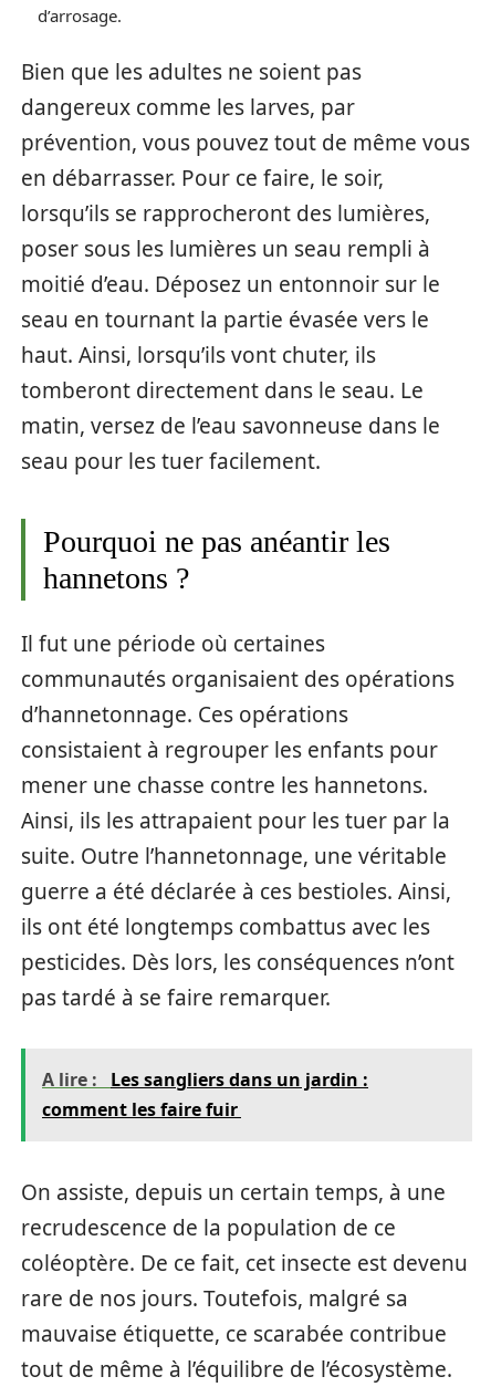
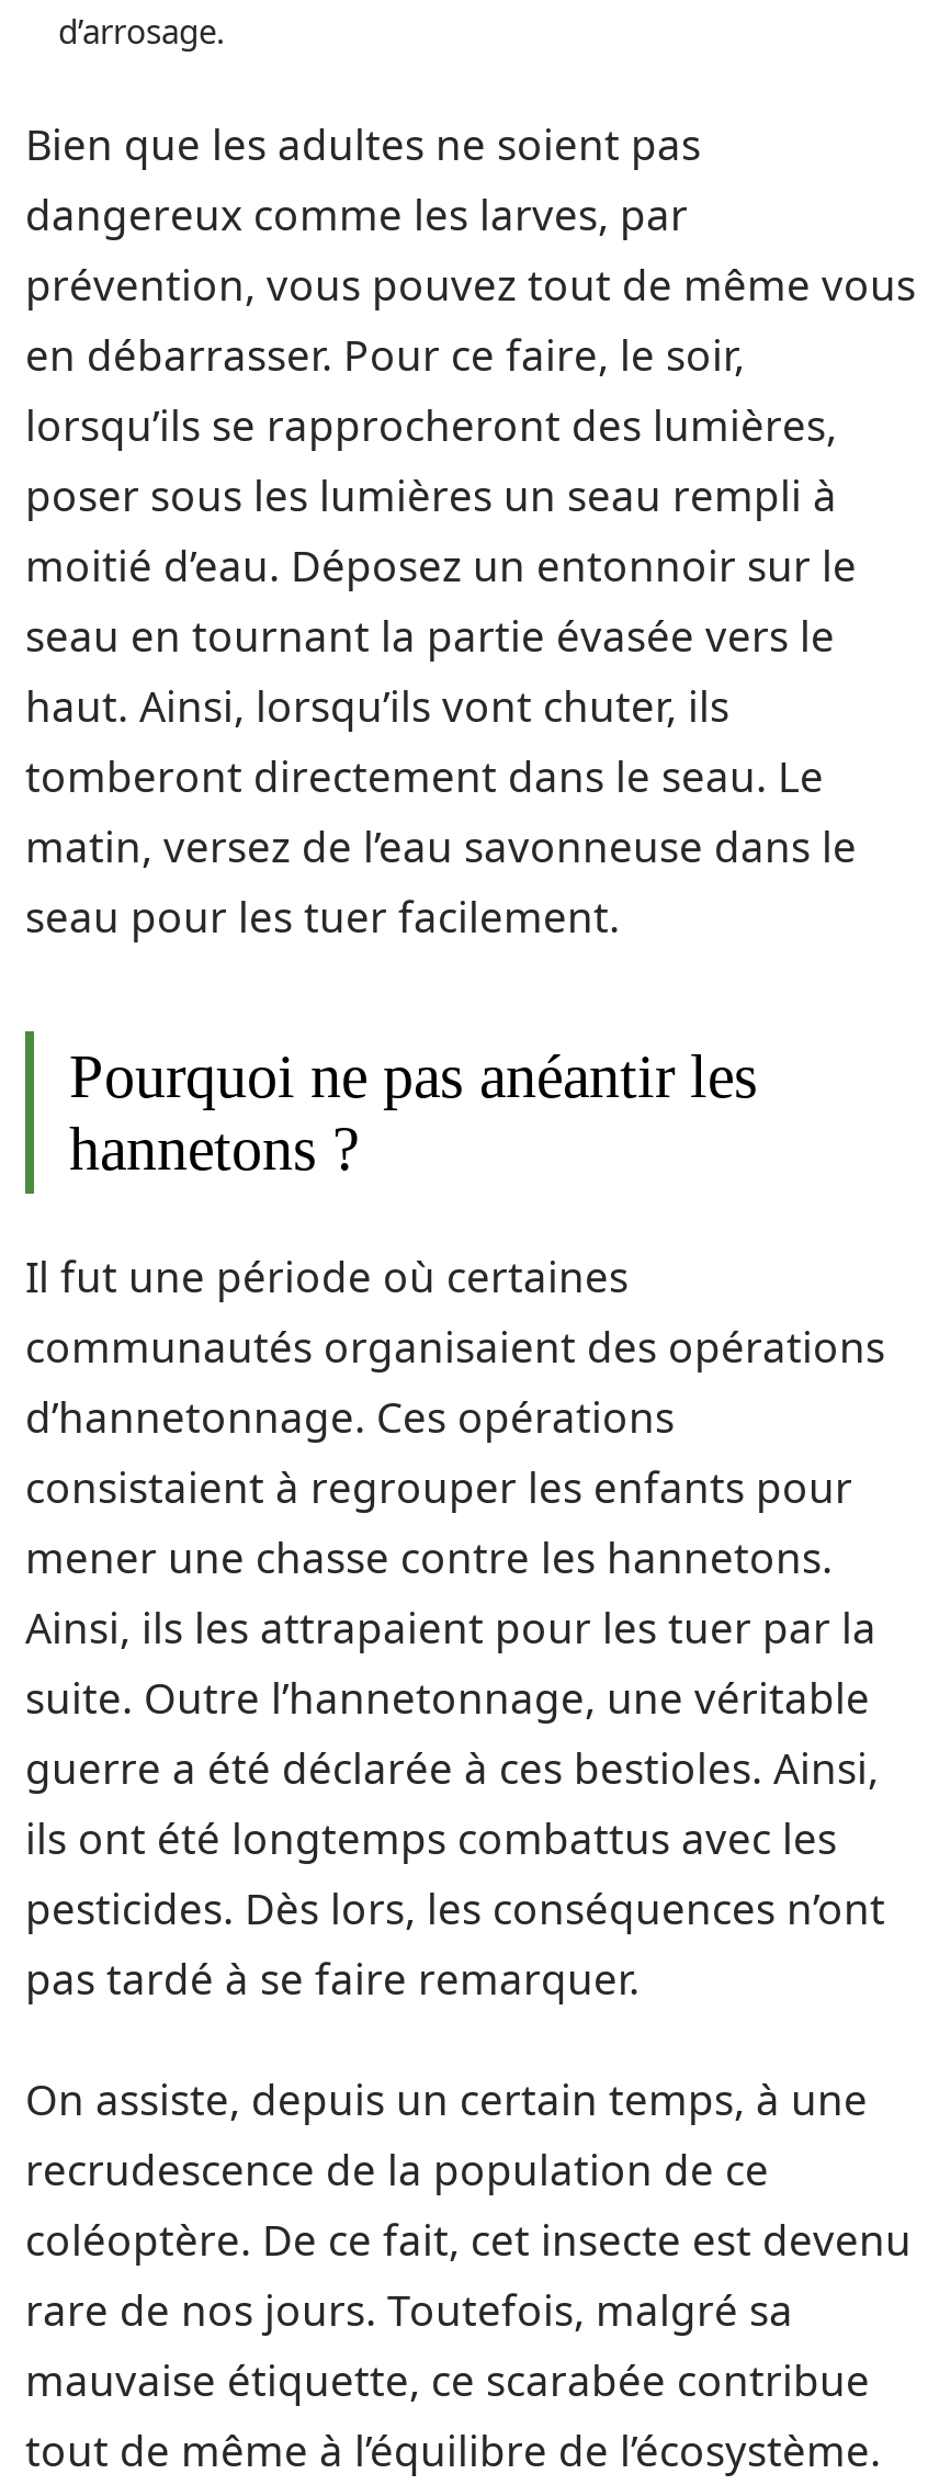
- [image]
- A lire : Les sangliers dans un jardin :
- comment les faire fuir
